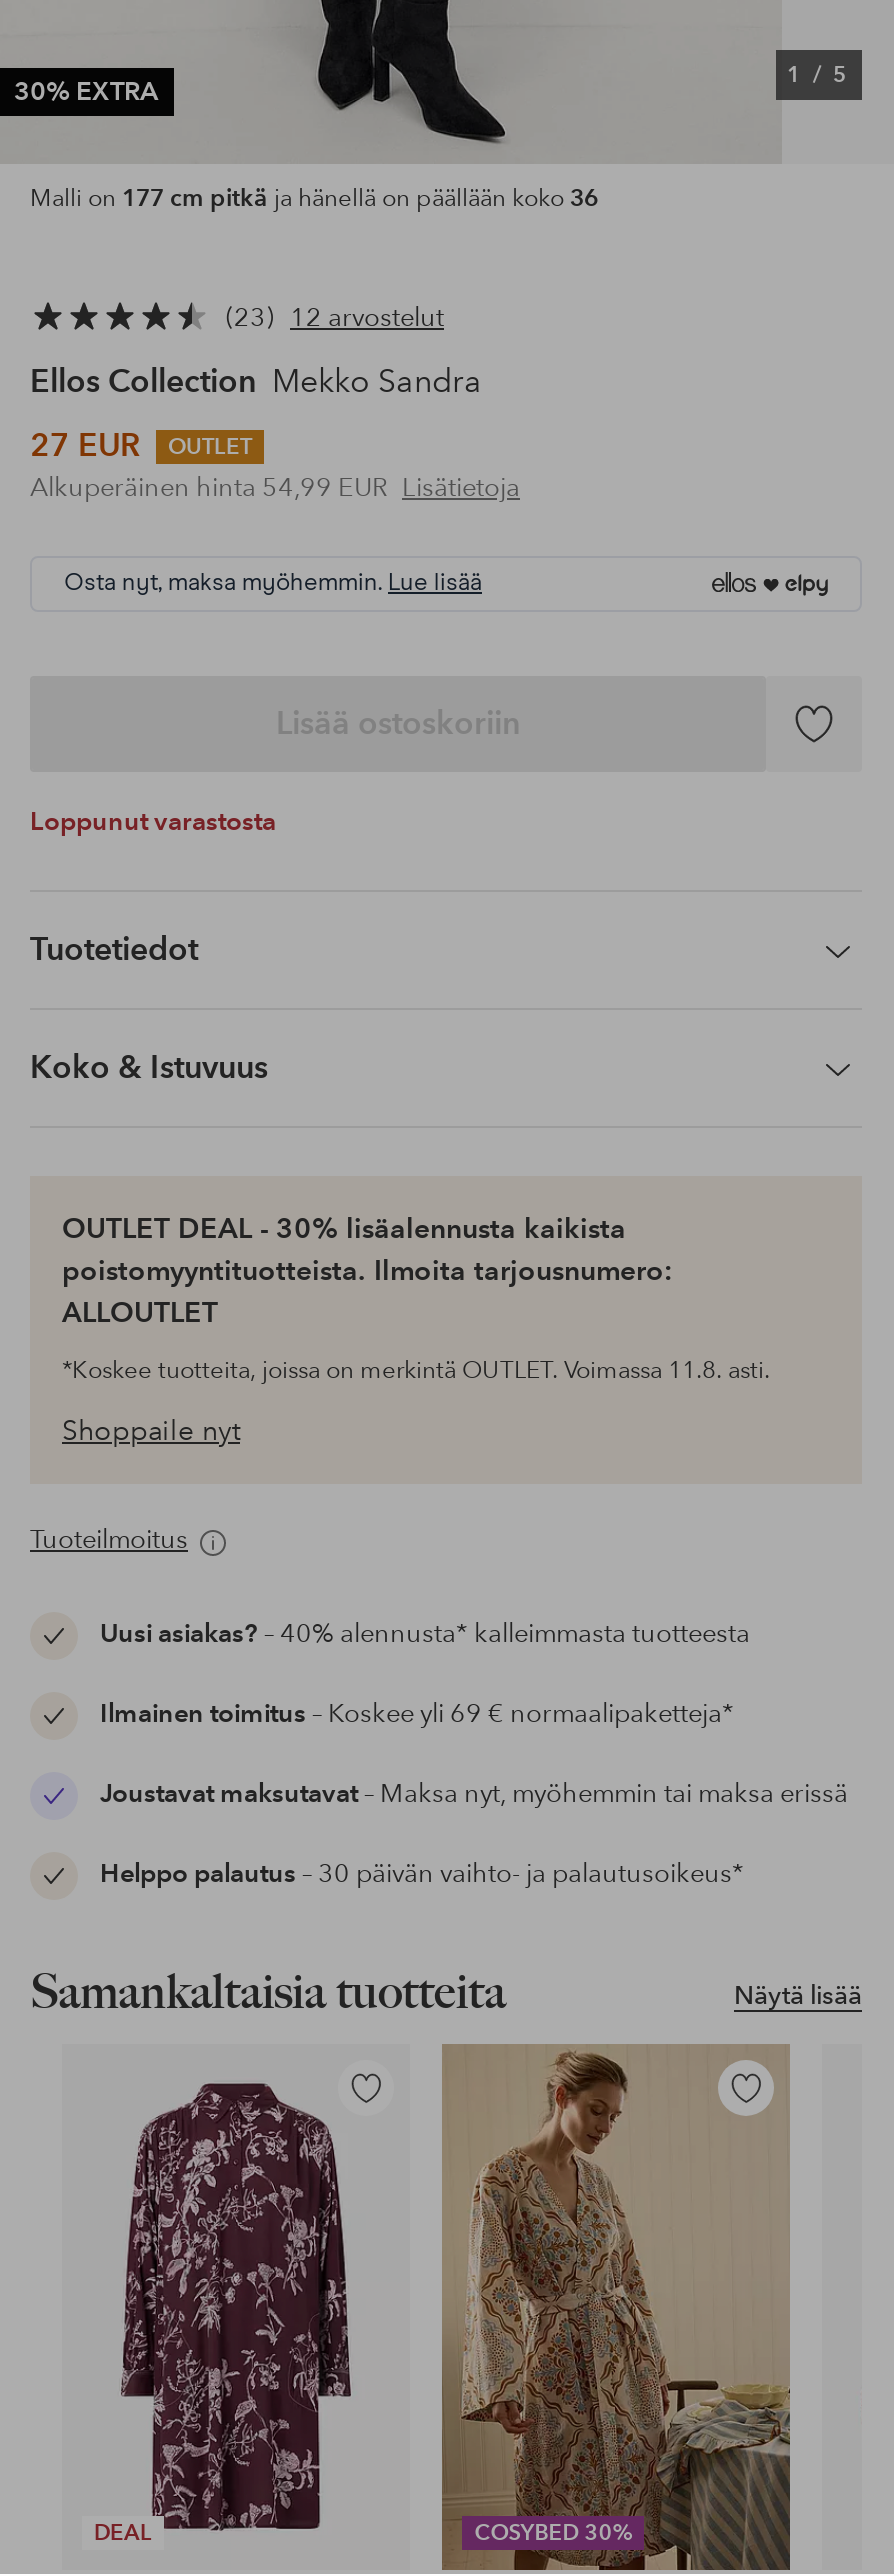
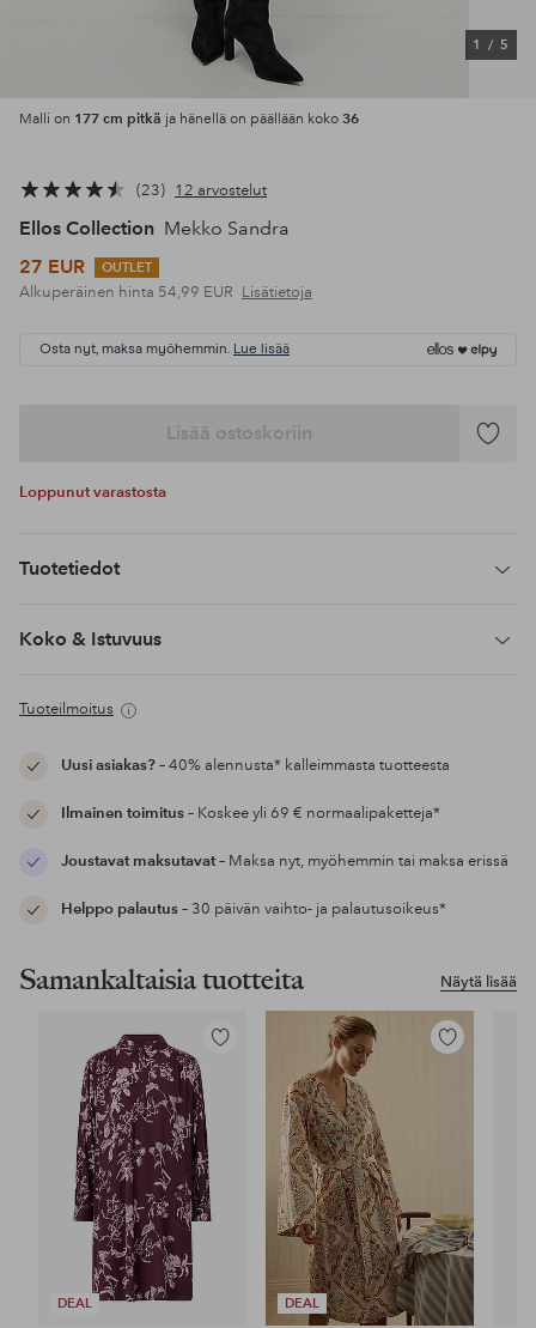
- 30% EXTRA

- OUTLET DEAL - 30% lisäalennusta kaikista
- poistomyyntituotteista. Ilmoita tarjousnumero:
- ALLOUTLET
- *Koskee tuotteita, joissa on merkintä OUTLET. Voimassa 11.8. asti.
- Shoppaile nyt

- COSYBED 30%
+ DEAL
